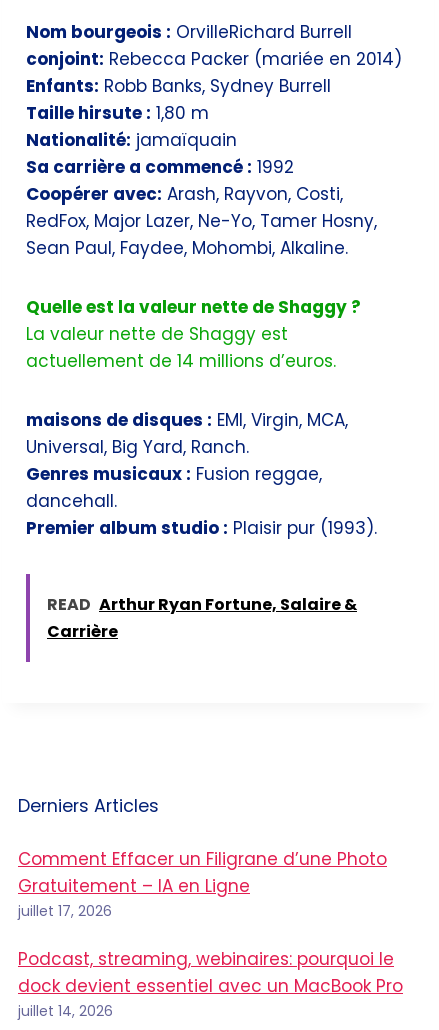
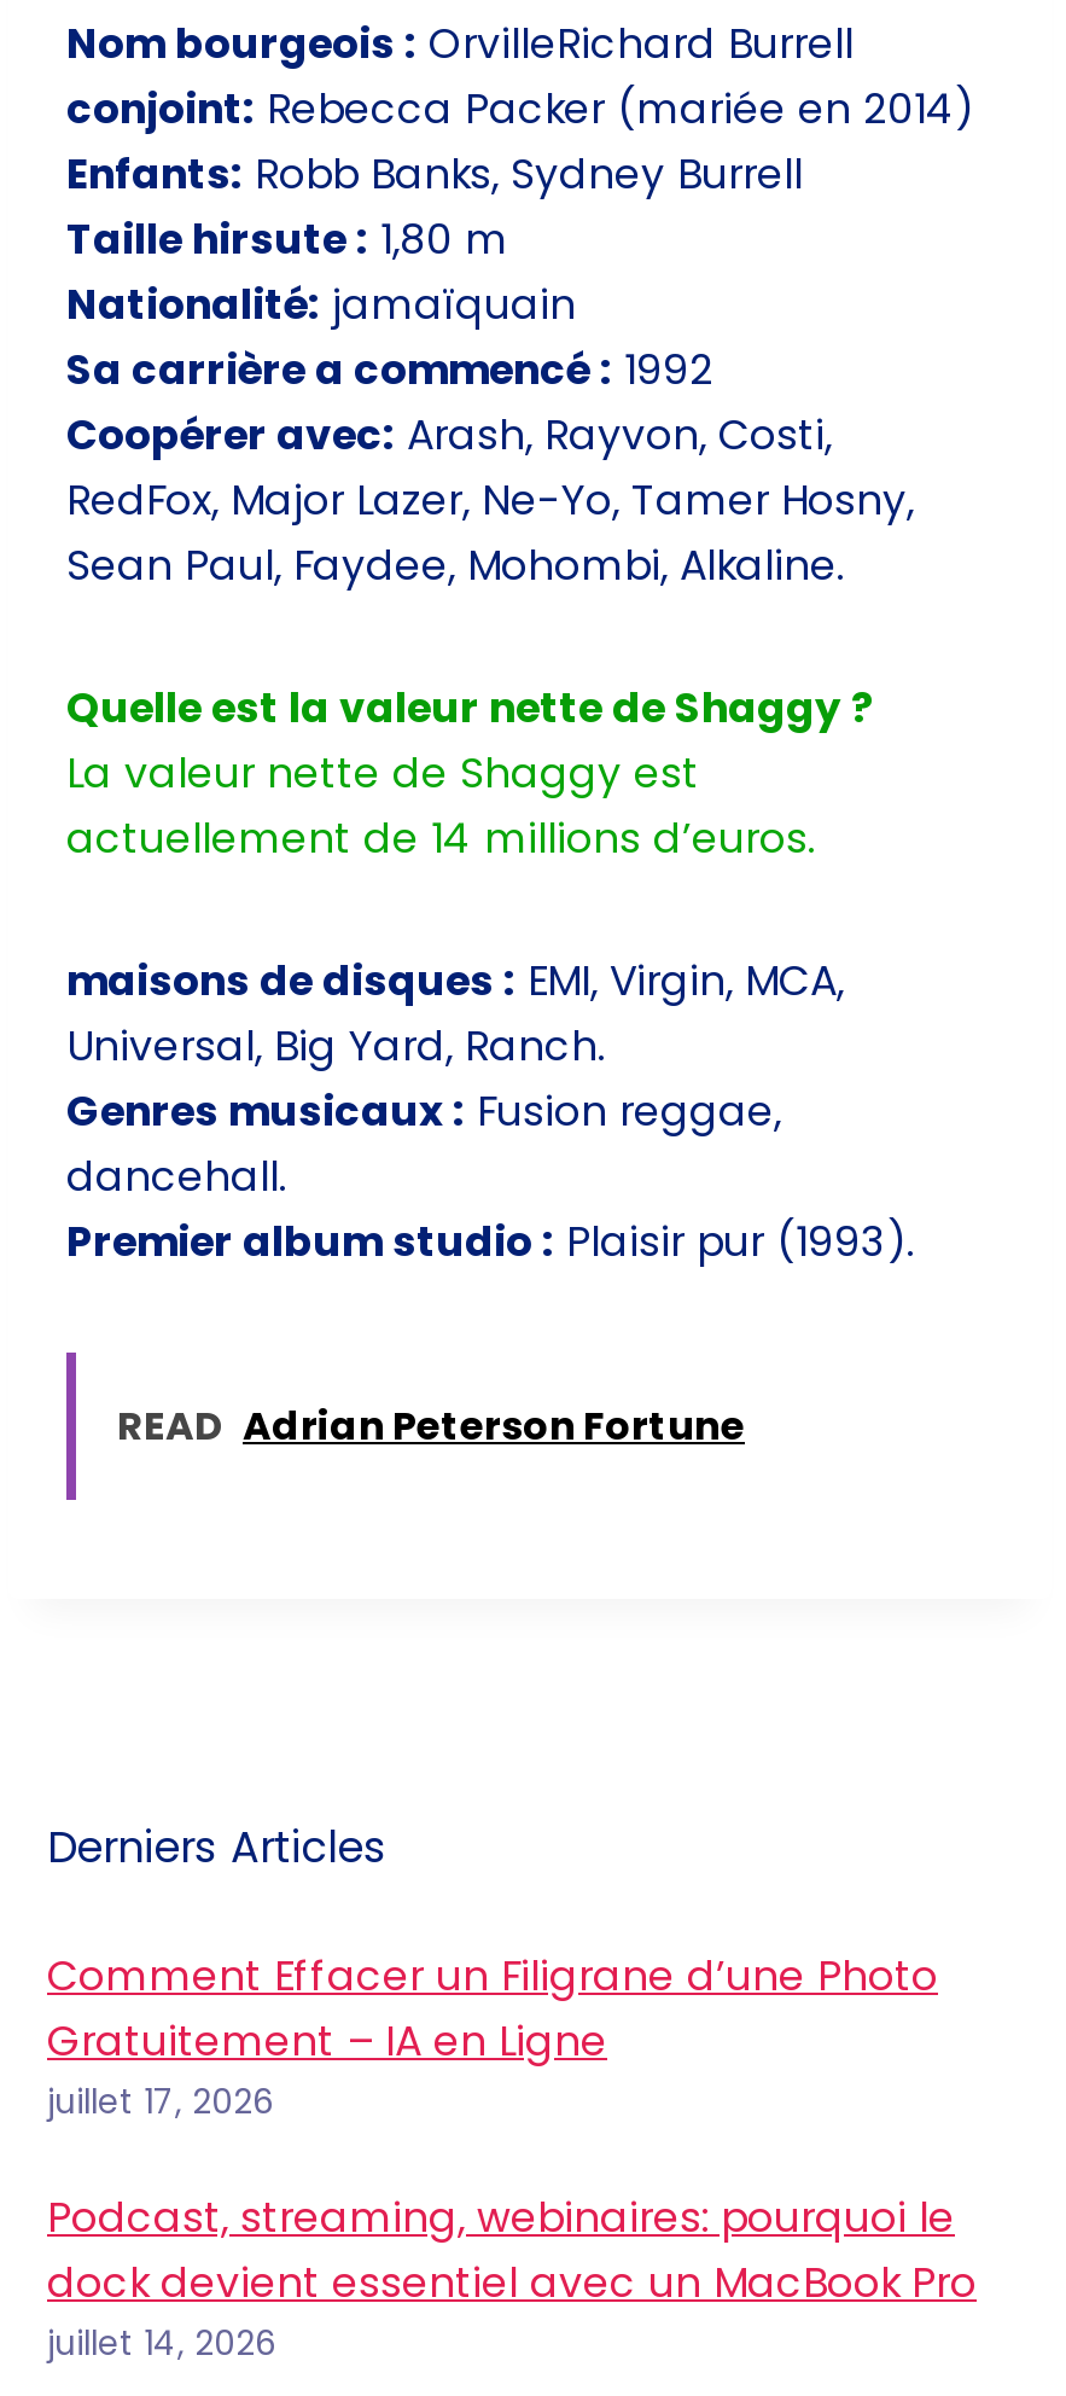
- READ Arthur Ryan Fortune, Salaire &
- Carrière
+ READ Adrian Peterson Fortune
